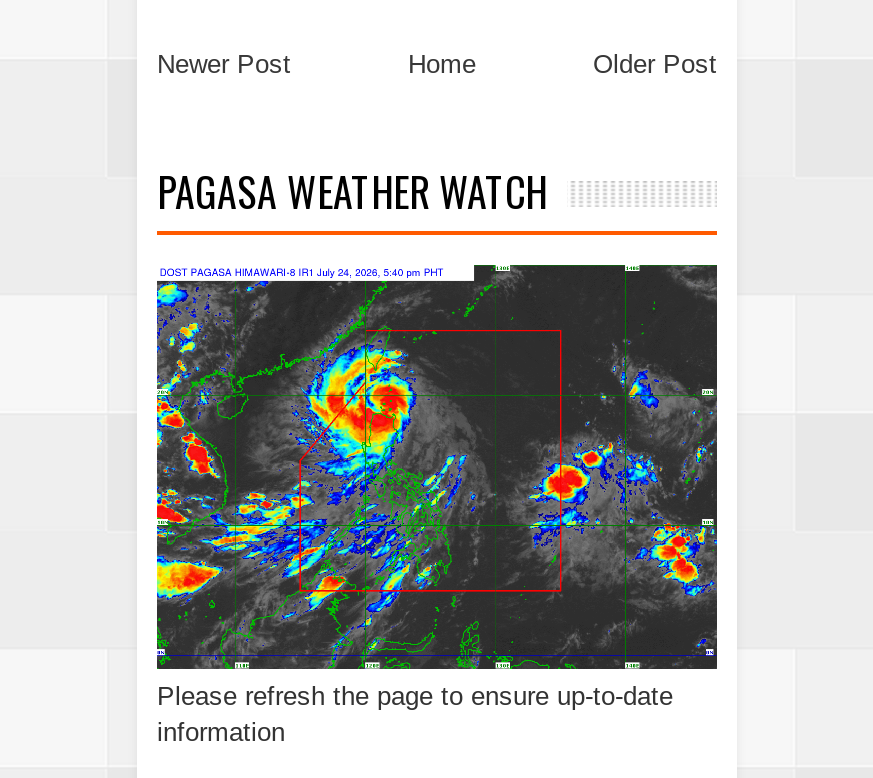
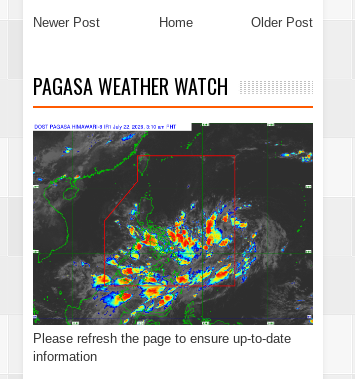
- [image]
+ [image]
